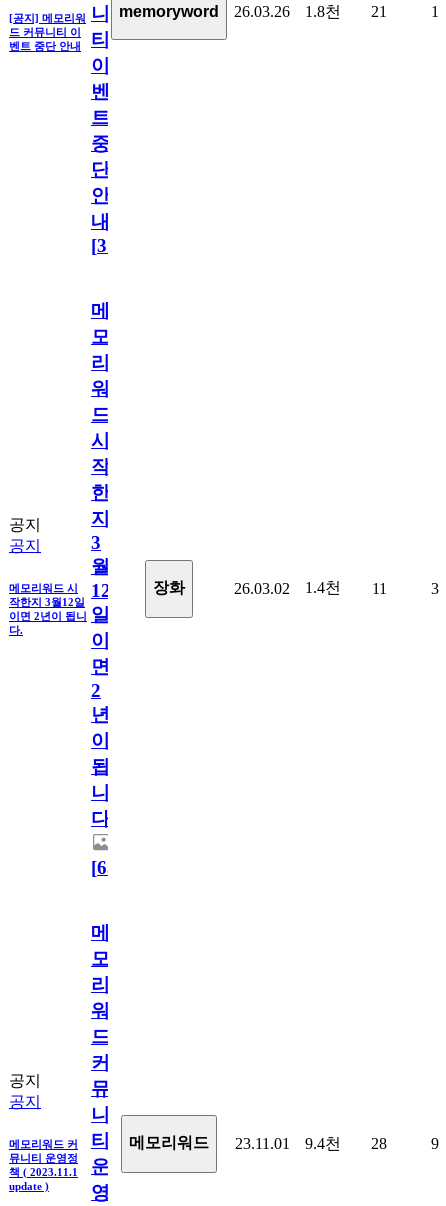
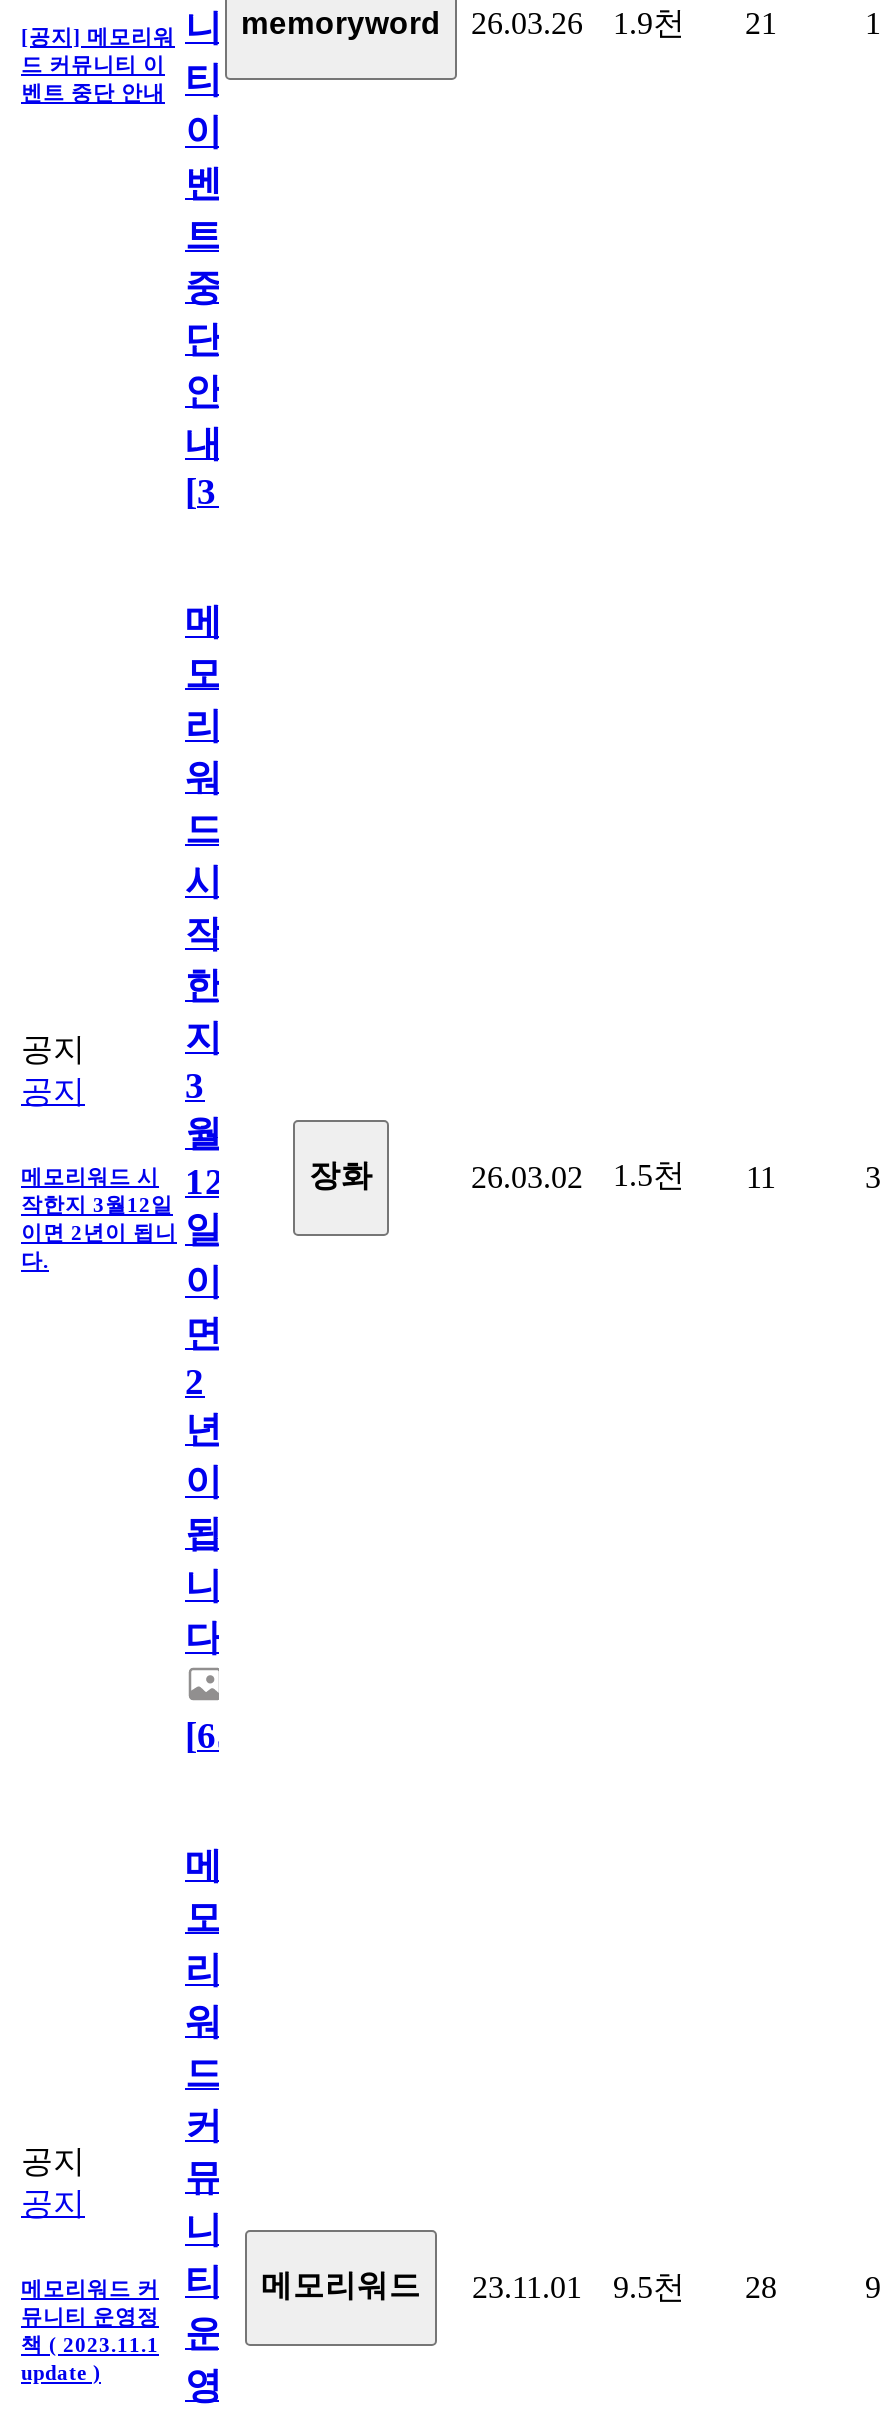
- 1.8천
+ 1.9천

- 26.03.02 1.4천 11
+ 26.03.02 1.5천 11

- 메모리워드 커 티 메모리워드 23.11.01 9.4천 28
+ 메모리워드 커 티 메모리워드 23.11.01 9.5천 28
